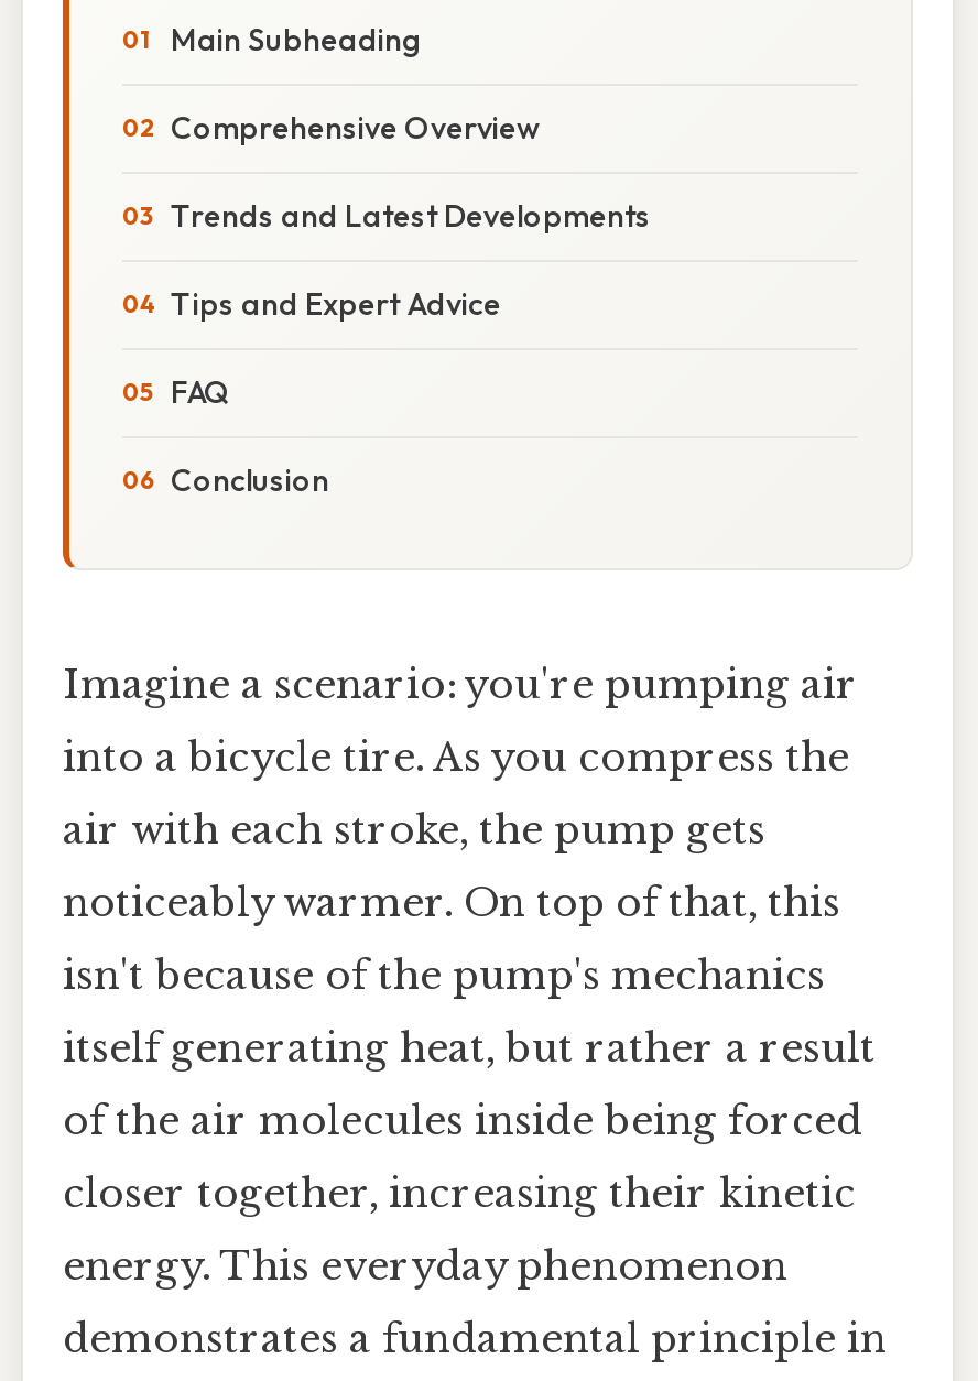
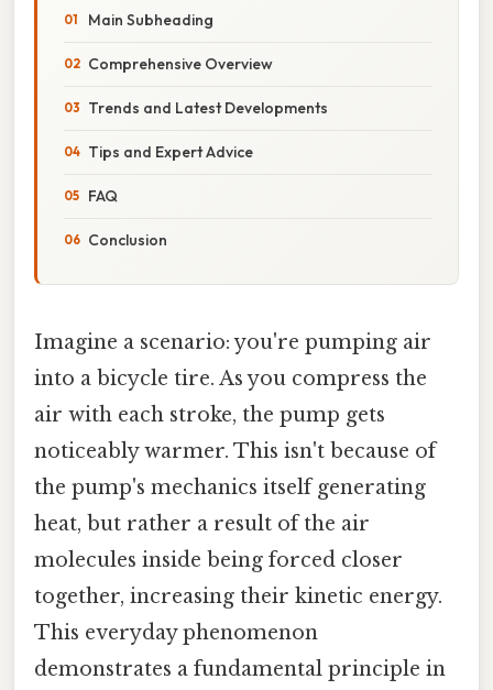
- noticeably warmer. On top of that, this
+ noticeably warmer. This isn't because of

- isn't because of the pump's mechanics
+ the pump's mechanics itself generating

- itself generating heat, but rather a result
+ heat, but rather a result of the air

- of the air molecules inside being forced
+ molecules inside being forced closer

- closer together, increasing their kinetic
+ together, increasing their kinetic energy.

- energy. This everyday phenomenon
+ This everyday phenomenon
